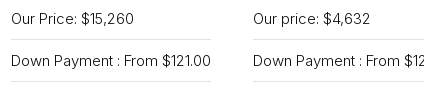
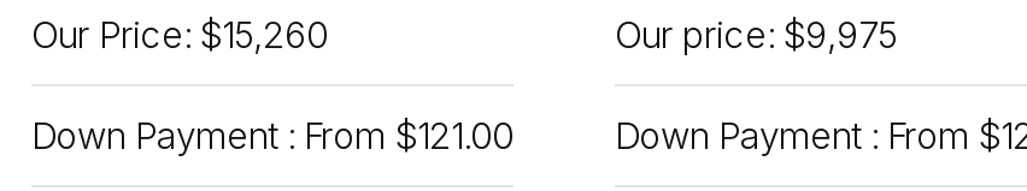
- Our price: $4,632
+ Our price: $9,975
